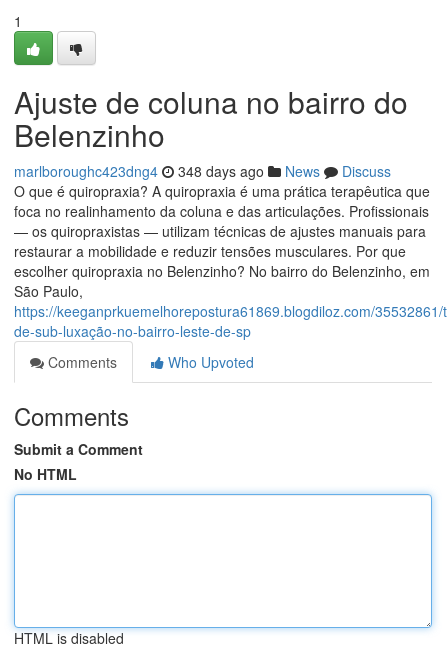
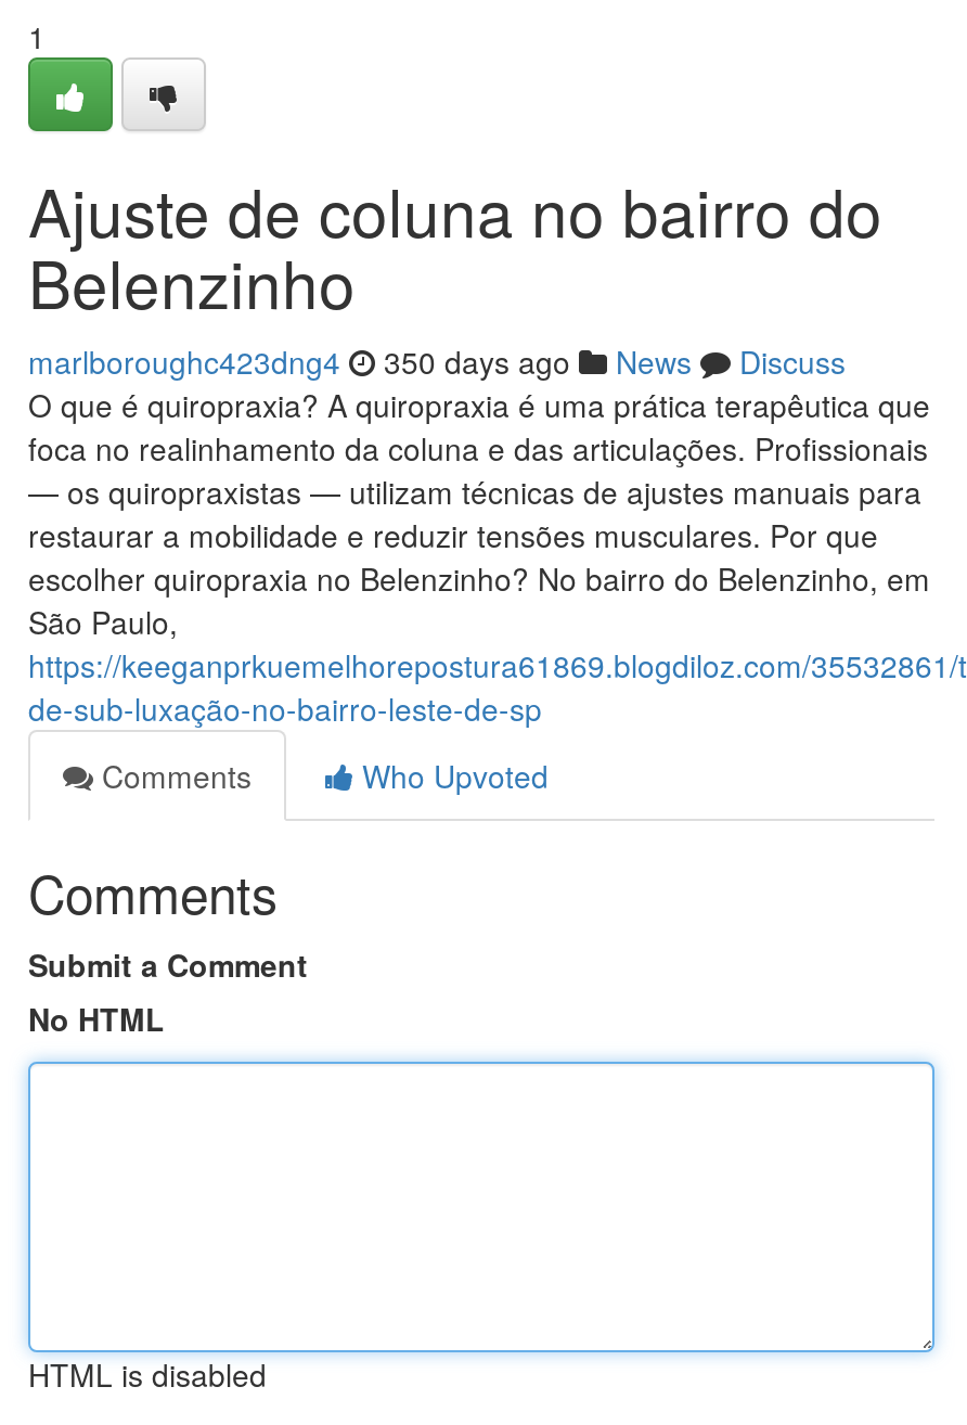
- marlboroughc423dng4 348 days ago News Discuss
+ marlboroughc423dng4 350 days ago News Discuss
